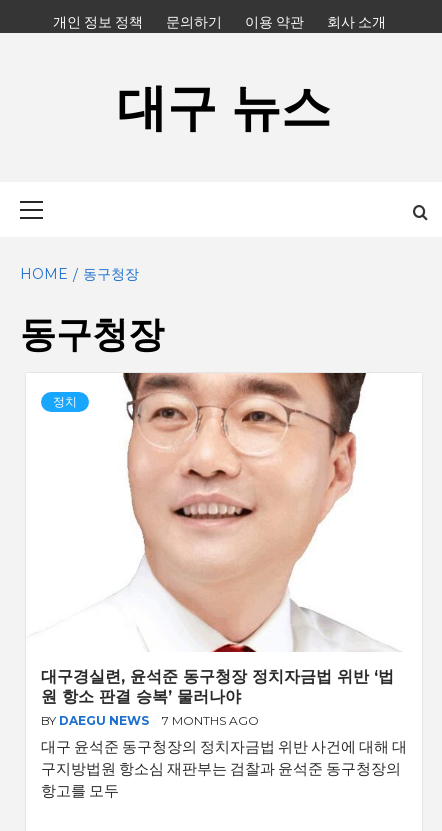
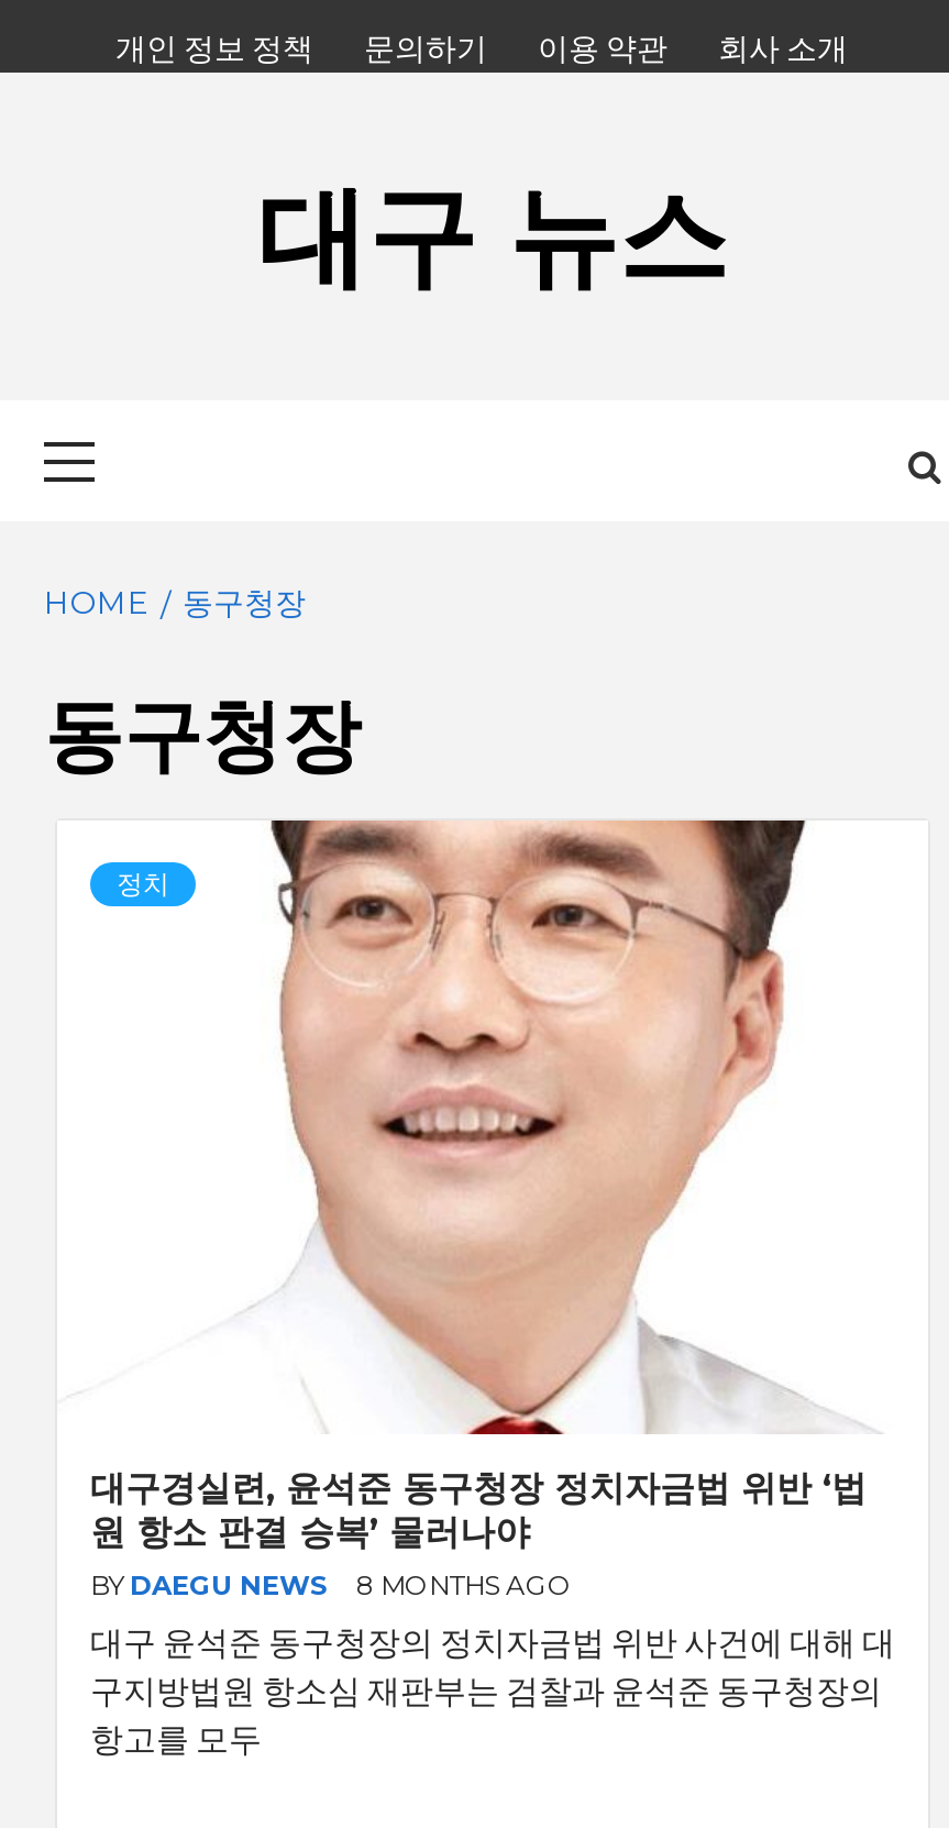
- BY DAEGU NEWS 7 MONTHS AGO
+ BY DAEGU NEWS 8 MONTHS AGO
